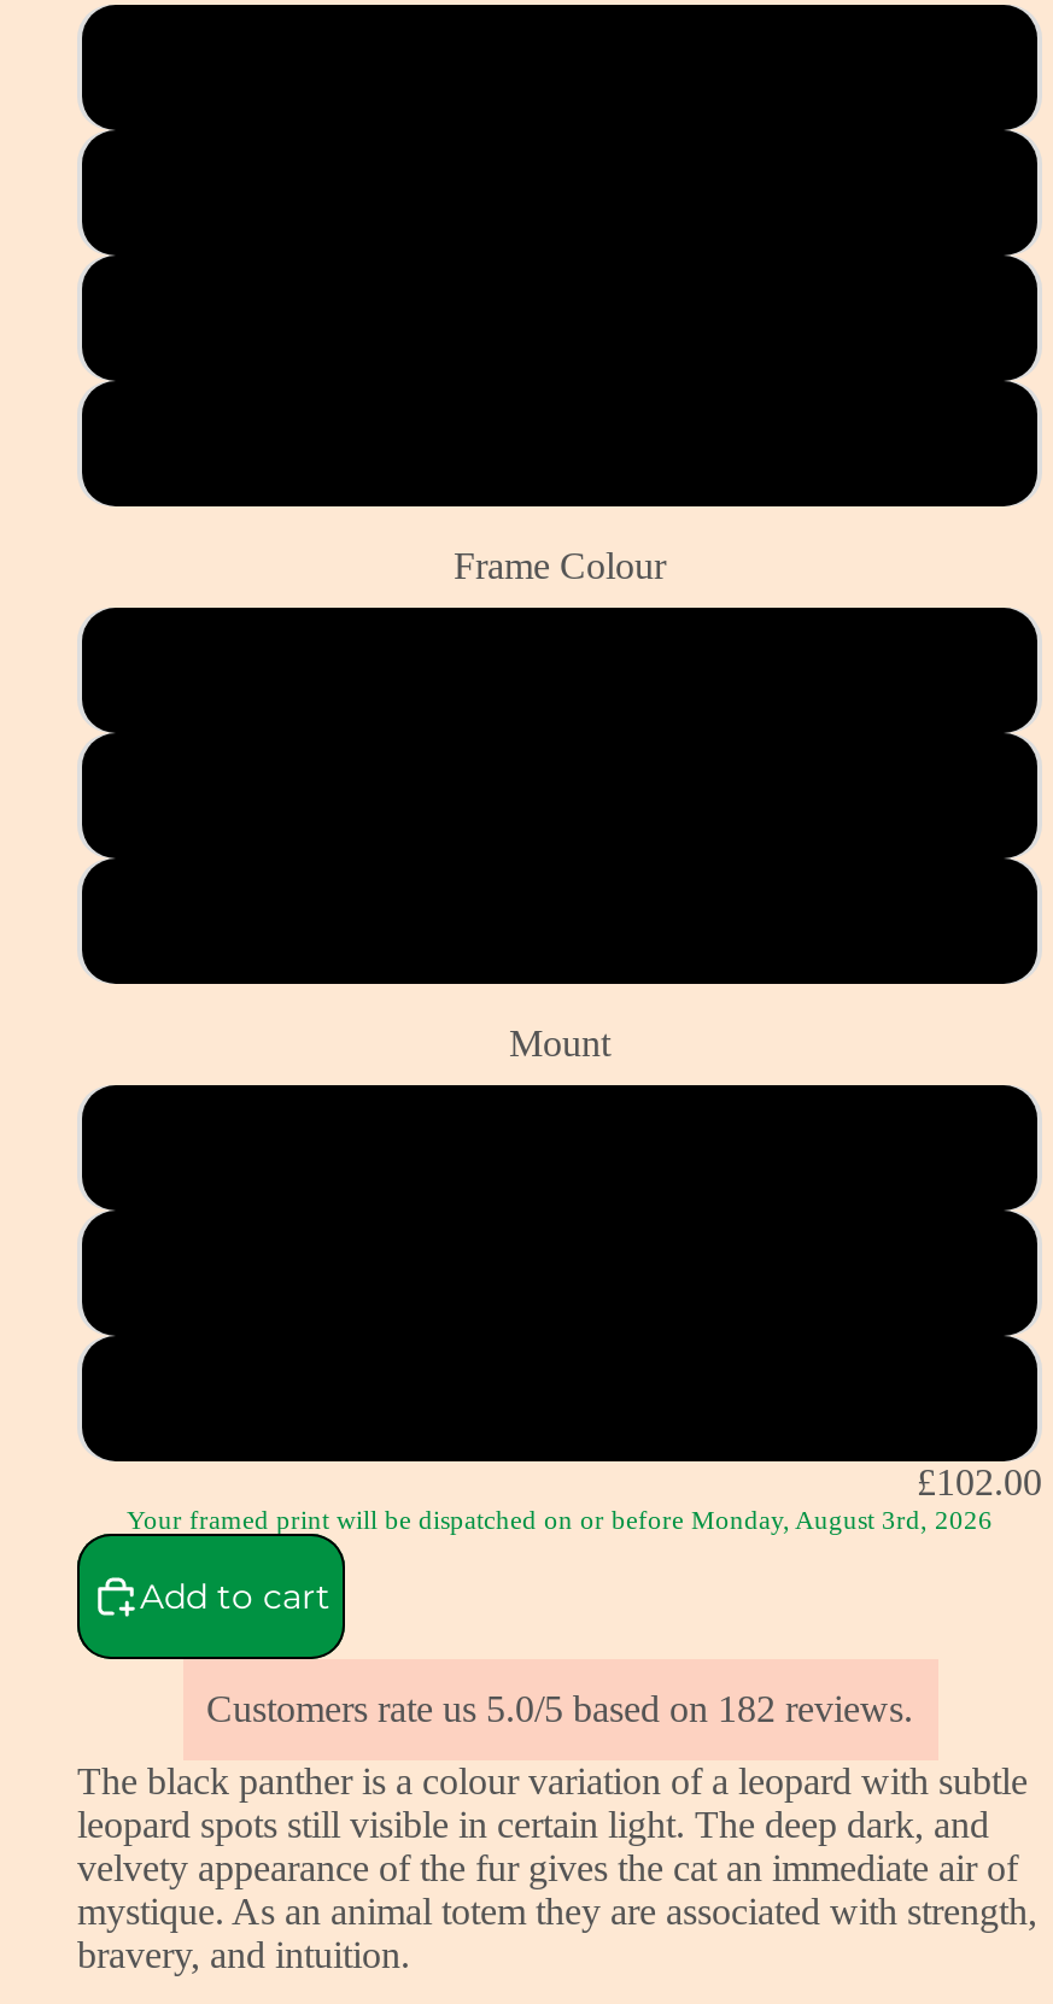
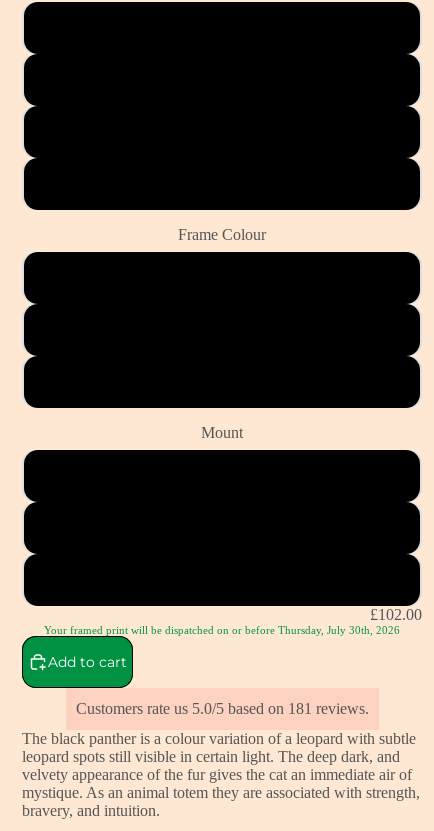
- Your framed print will be dispatched on or before Monday, August 3rd, 2026
+ Your framed print will be dispatched on or before Thursday, July 30th, 2026

- Customers rate us 5.0/5 based on 182 reviews.
+ Customers rate us 5.0/5 based on 181 reviews.
